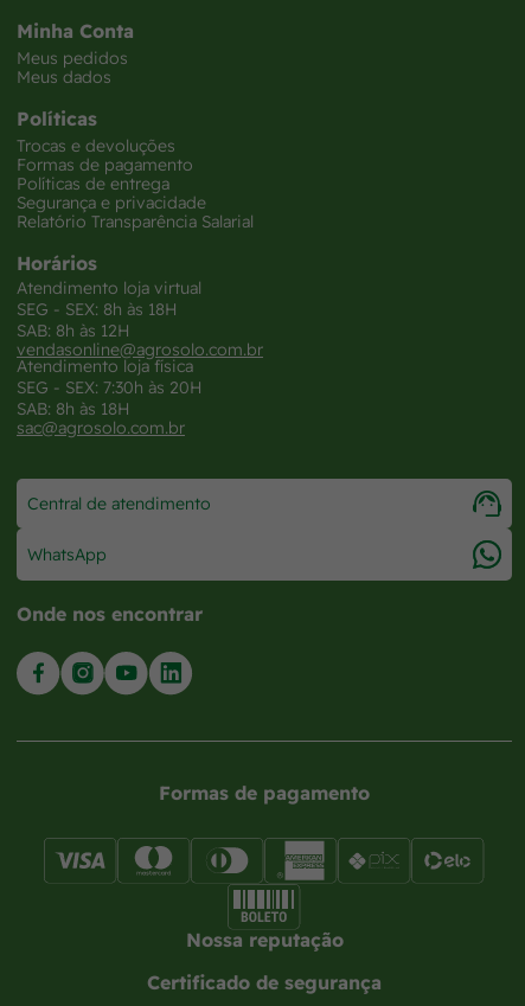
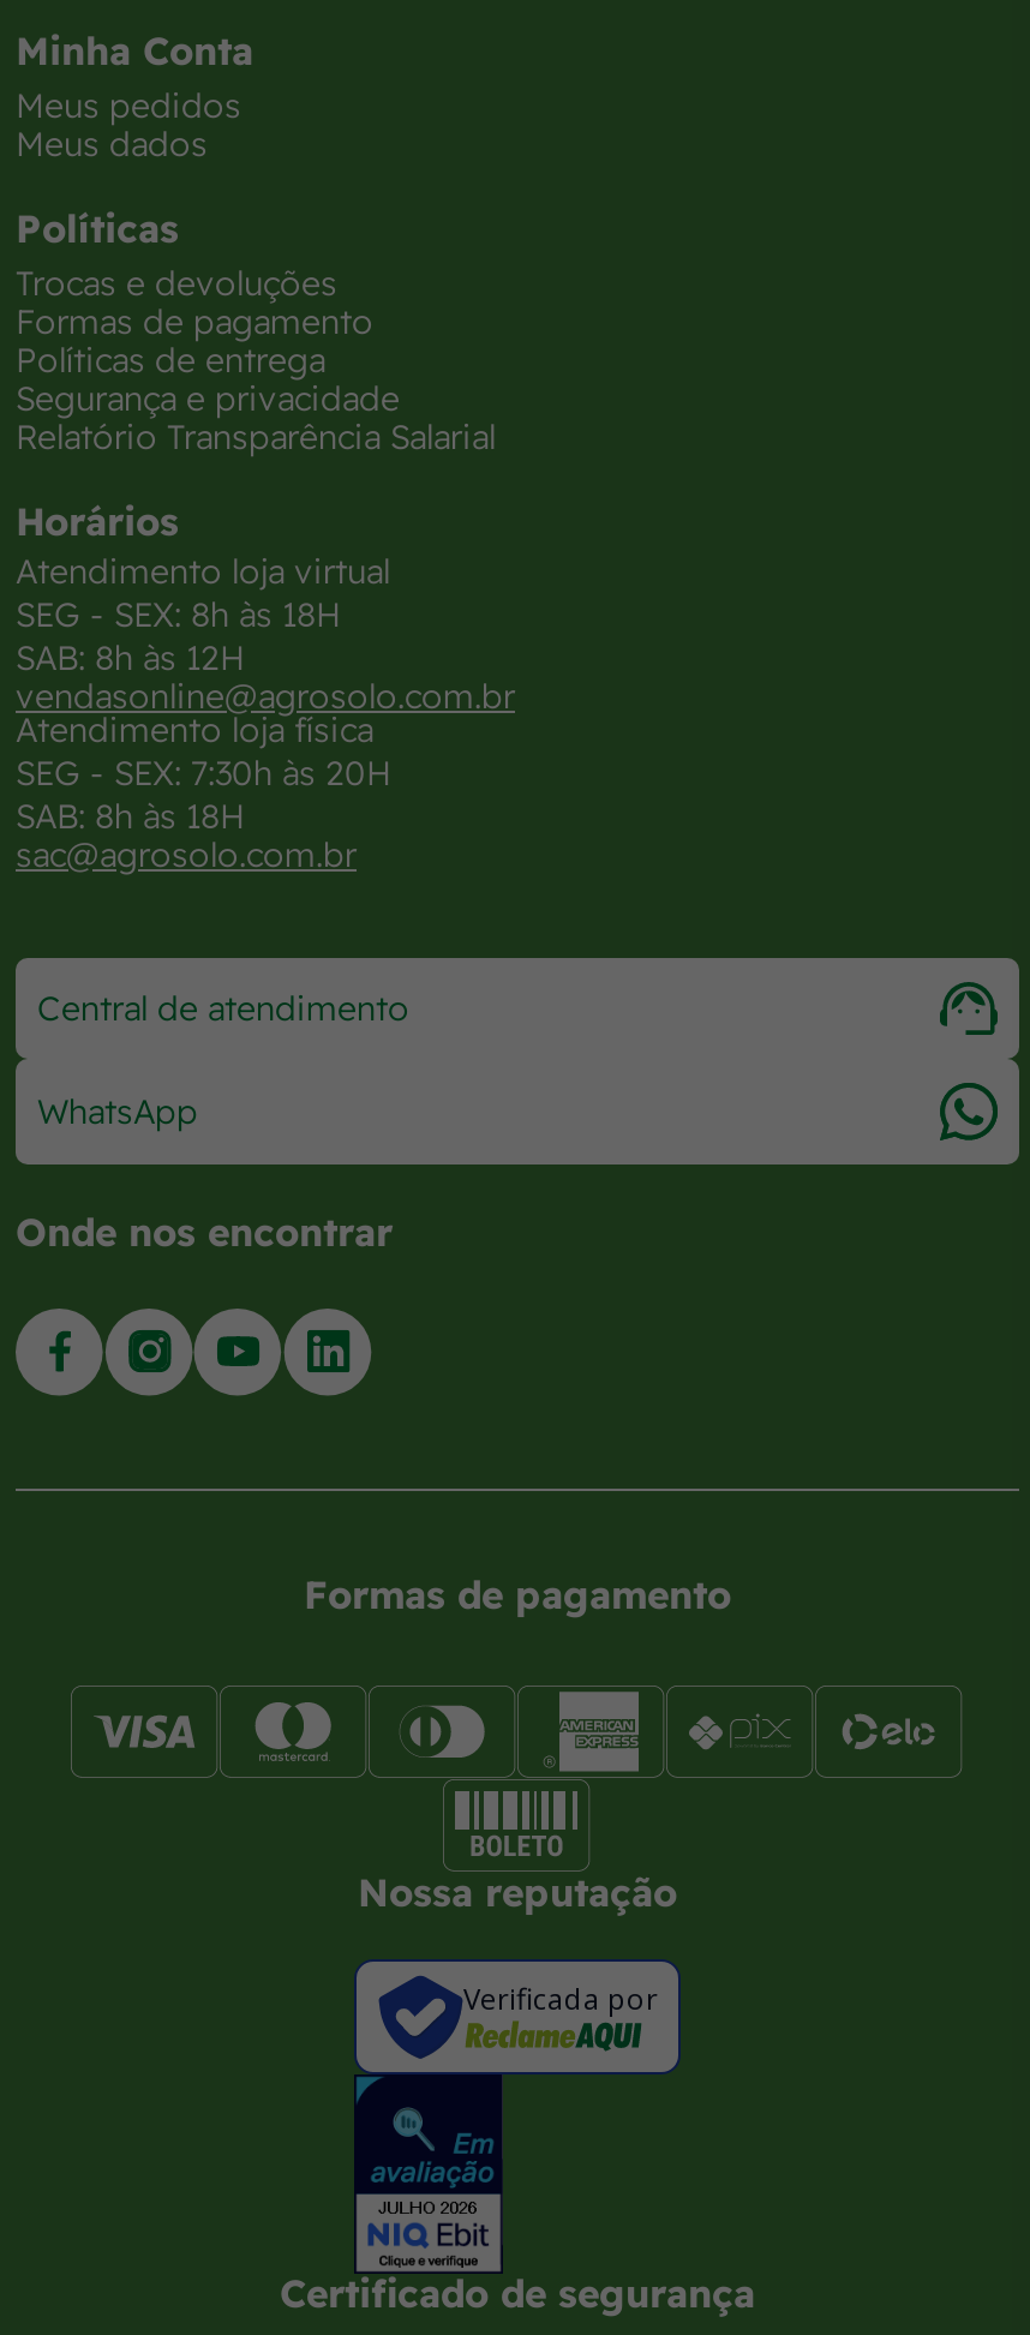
+ [image]
+ Verificada por
